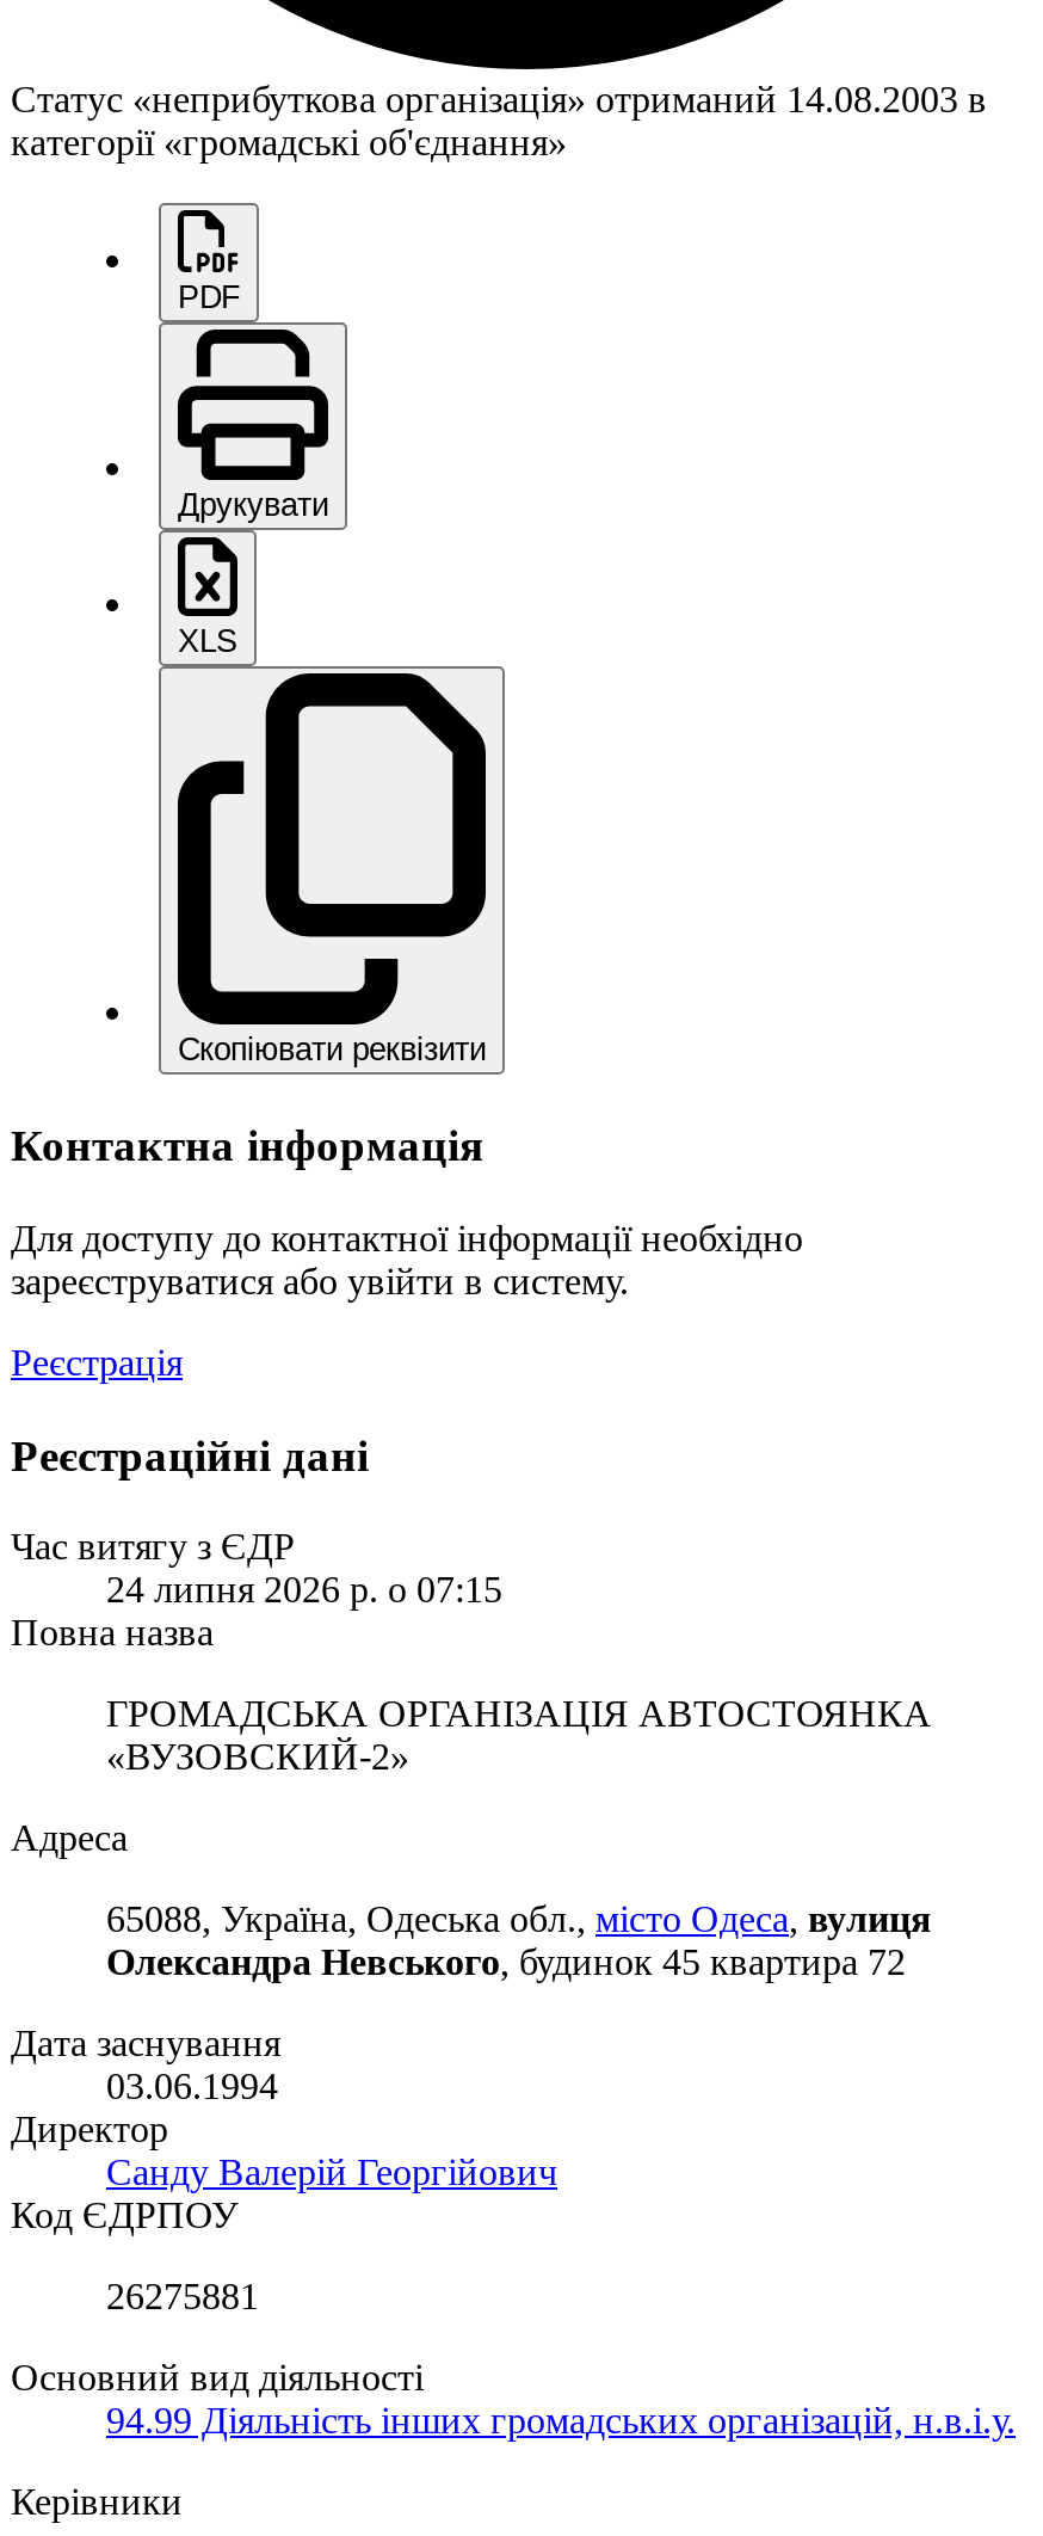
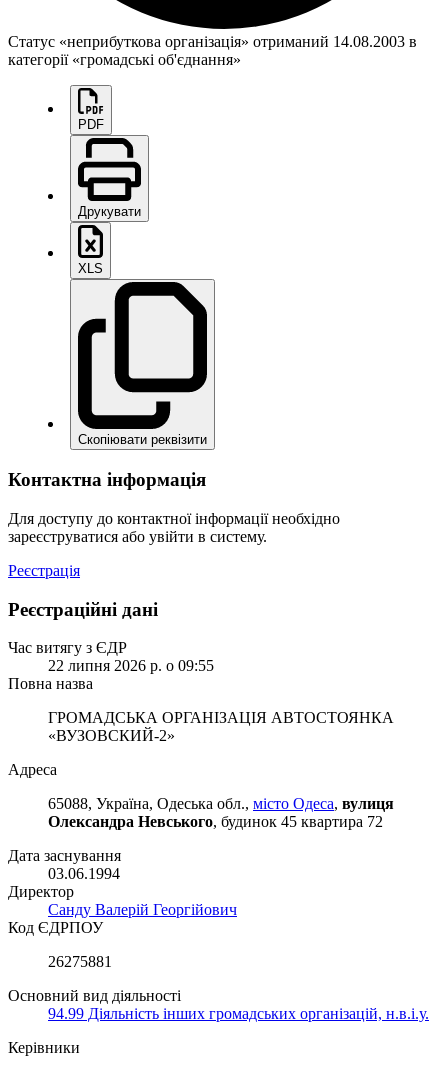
- 24 липня 2026 р. о 07:15
+ 22 липня 2026 р. о 09:55
